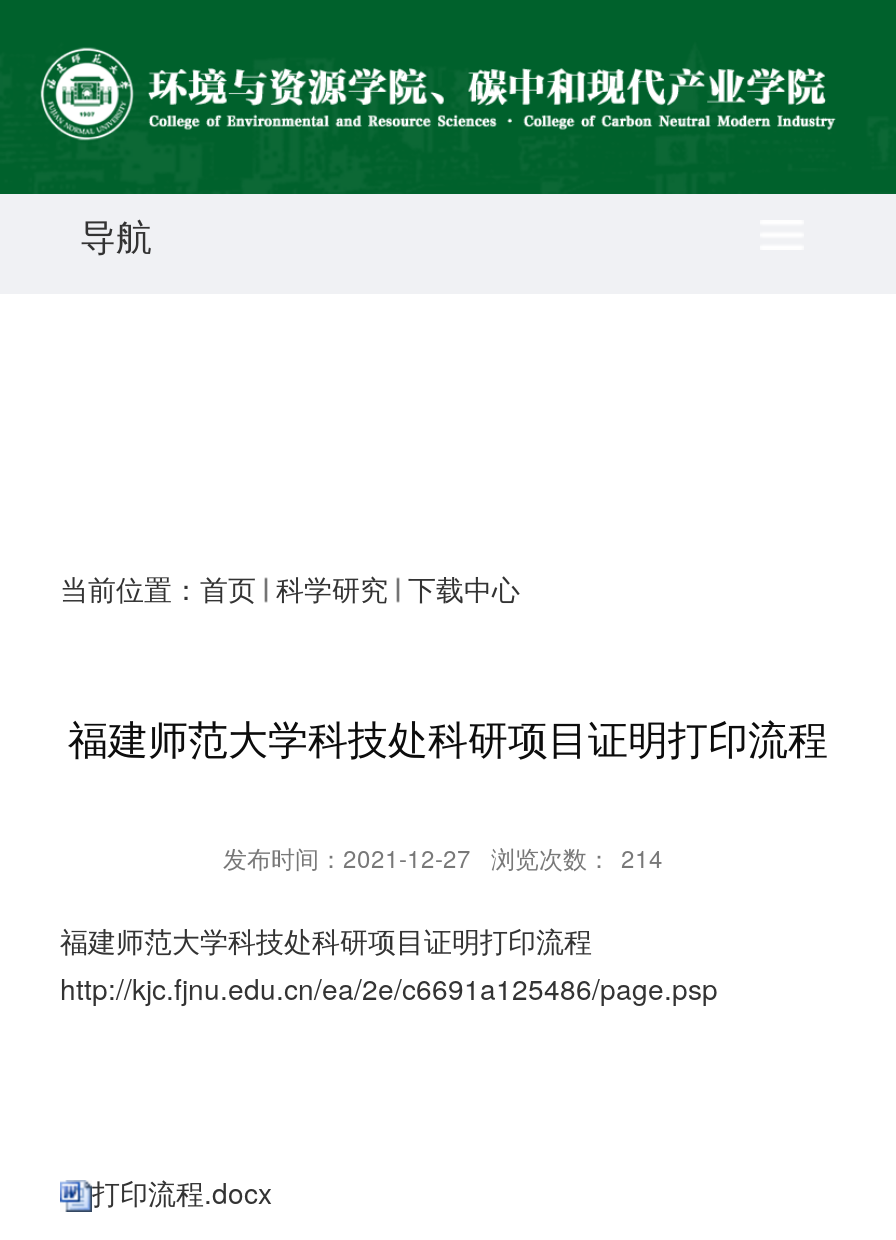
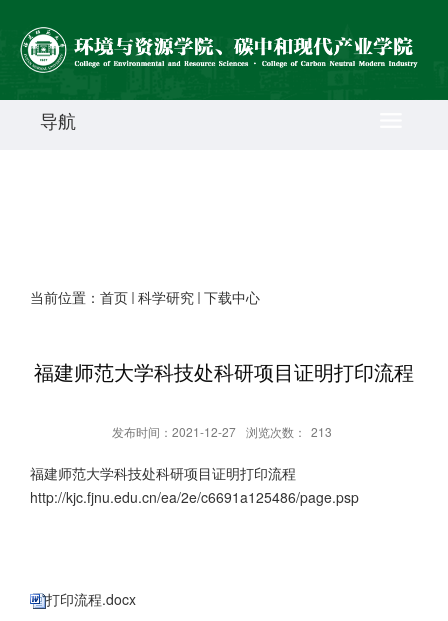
- 发布时间：2021-12-27 浏览次数： 214
+ 发布时间：2021-12-27 浏览次数： 213
